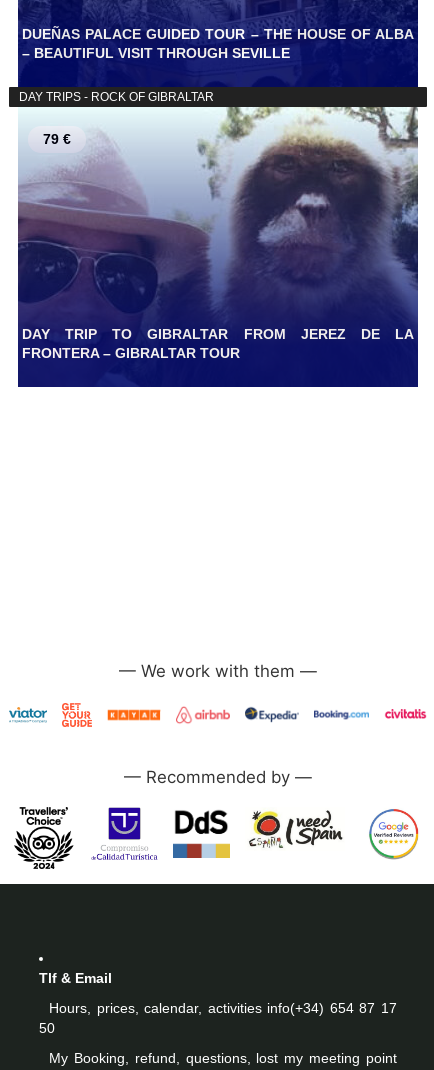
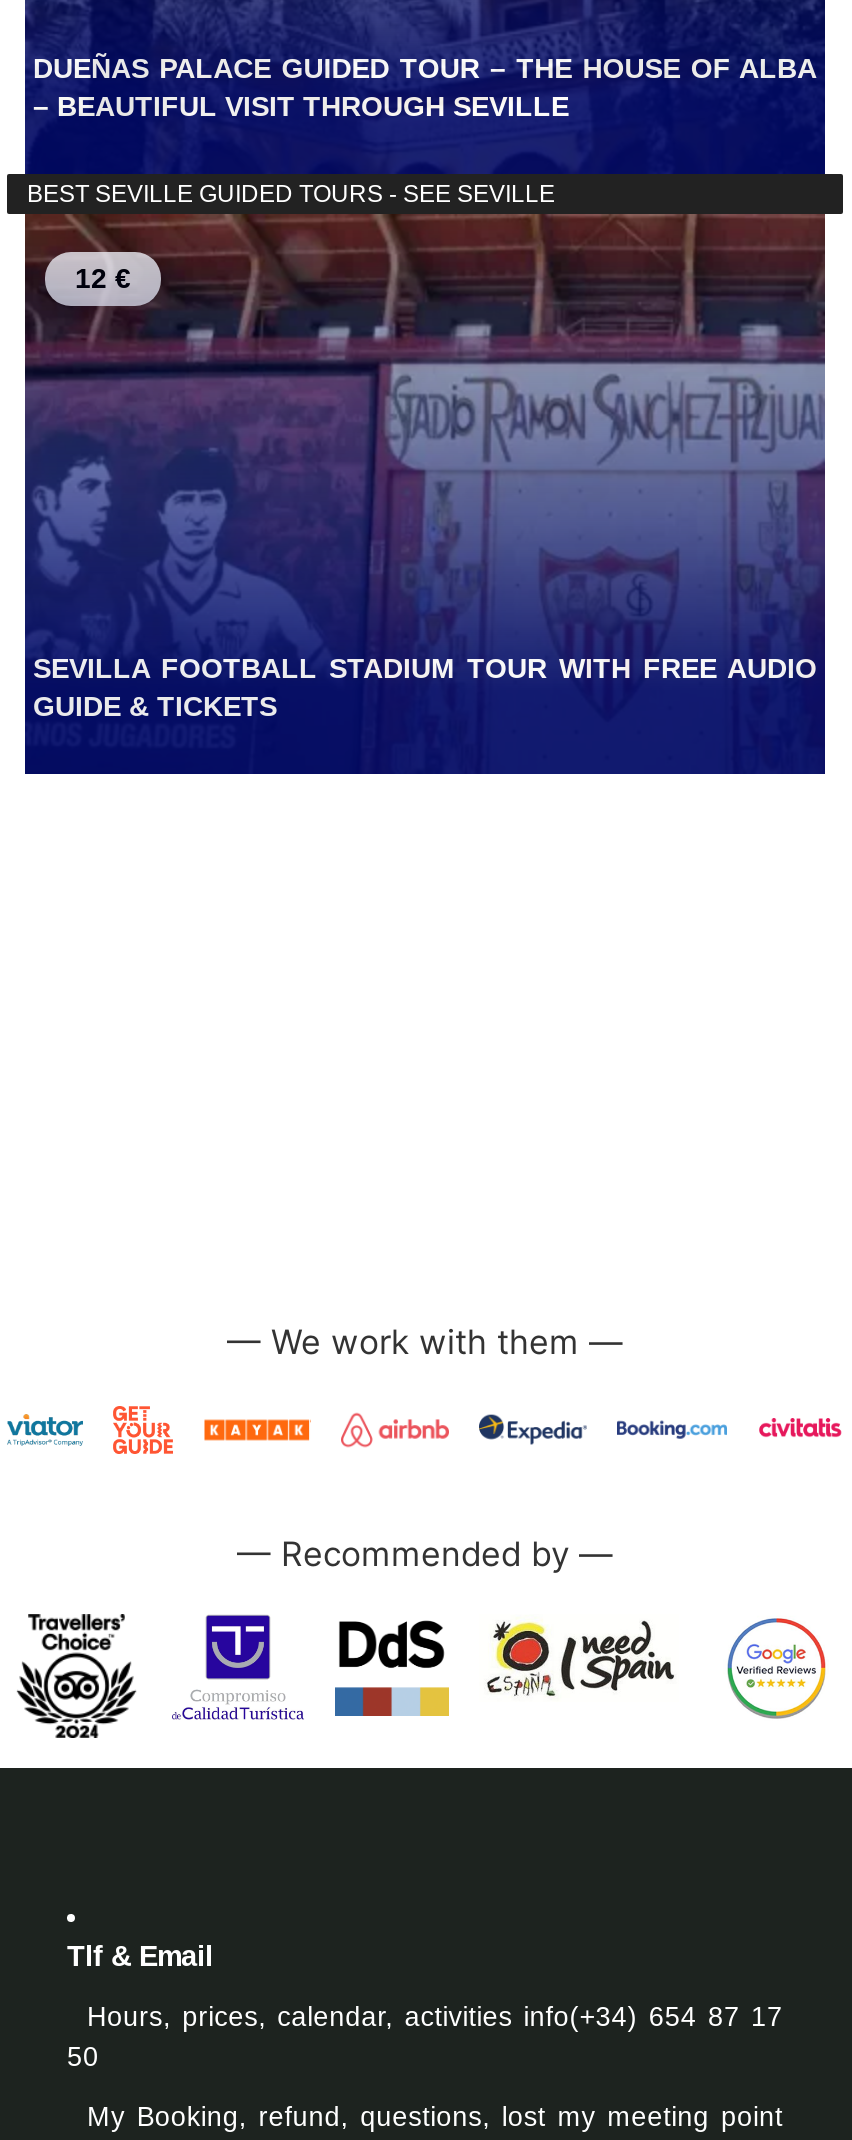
- DAY TRIPS - ROCK OF GIBRALTAR
+ BEST SEVILLE GUIDED TOURS - SEE SEVILLE

- [image]
- 79 €
+ [image]
+ 12 €

- DAY TRIP TO GIBRALTAR FROM JEREZ DE LA
- FRONTERA – GIBRALTAR TOUR
+ SEVILLA FOOTBALL STADIUM TOUR WITH FREE AUDIO
+ GUIDE & TICKETS
